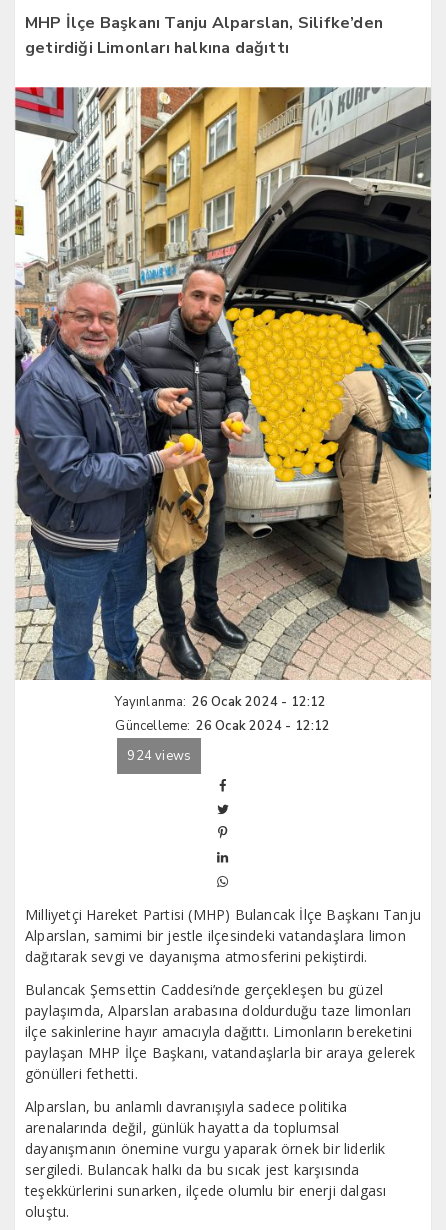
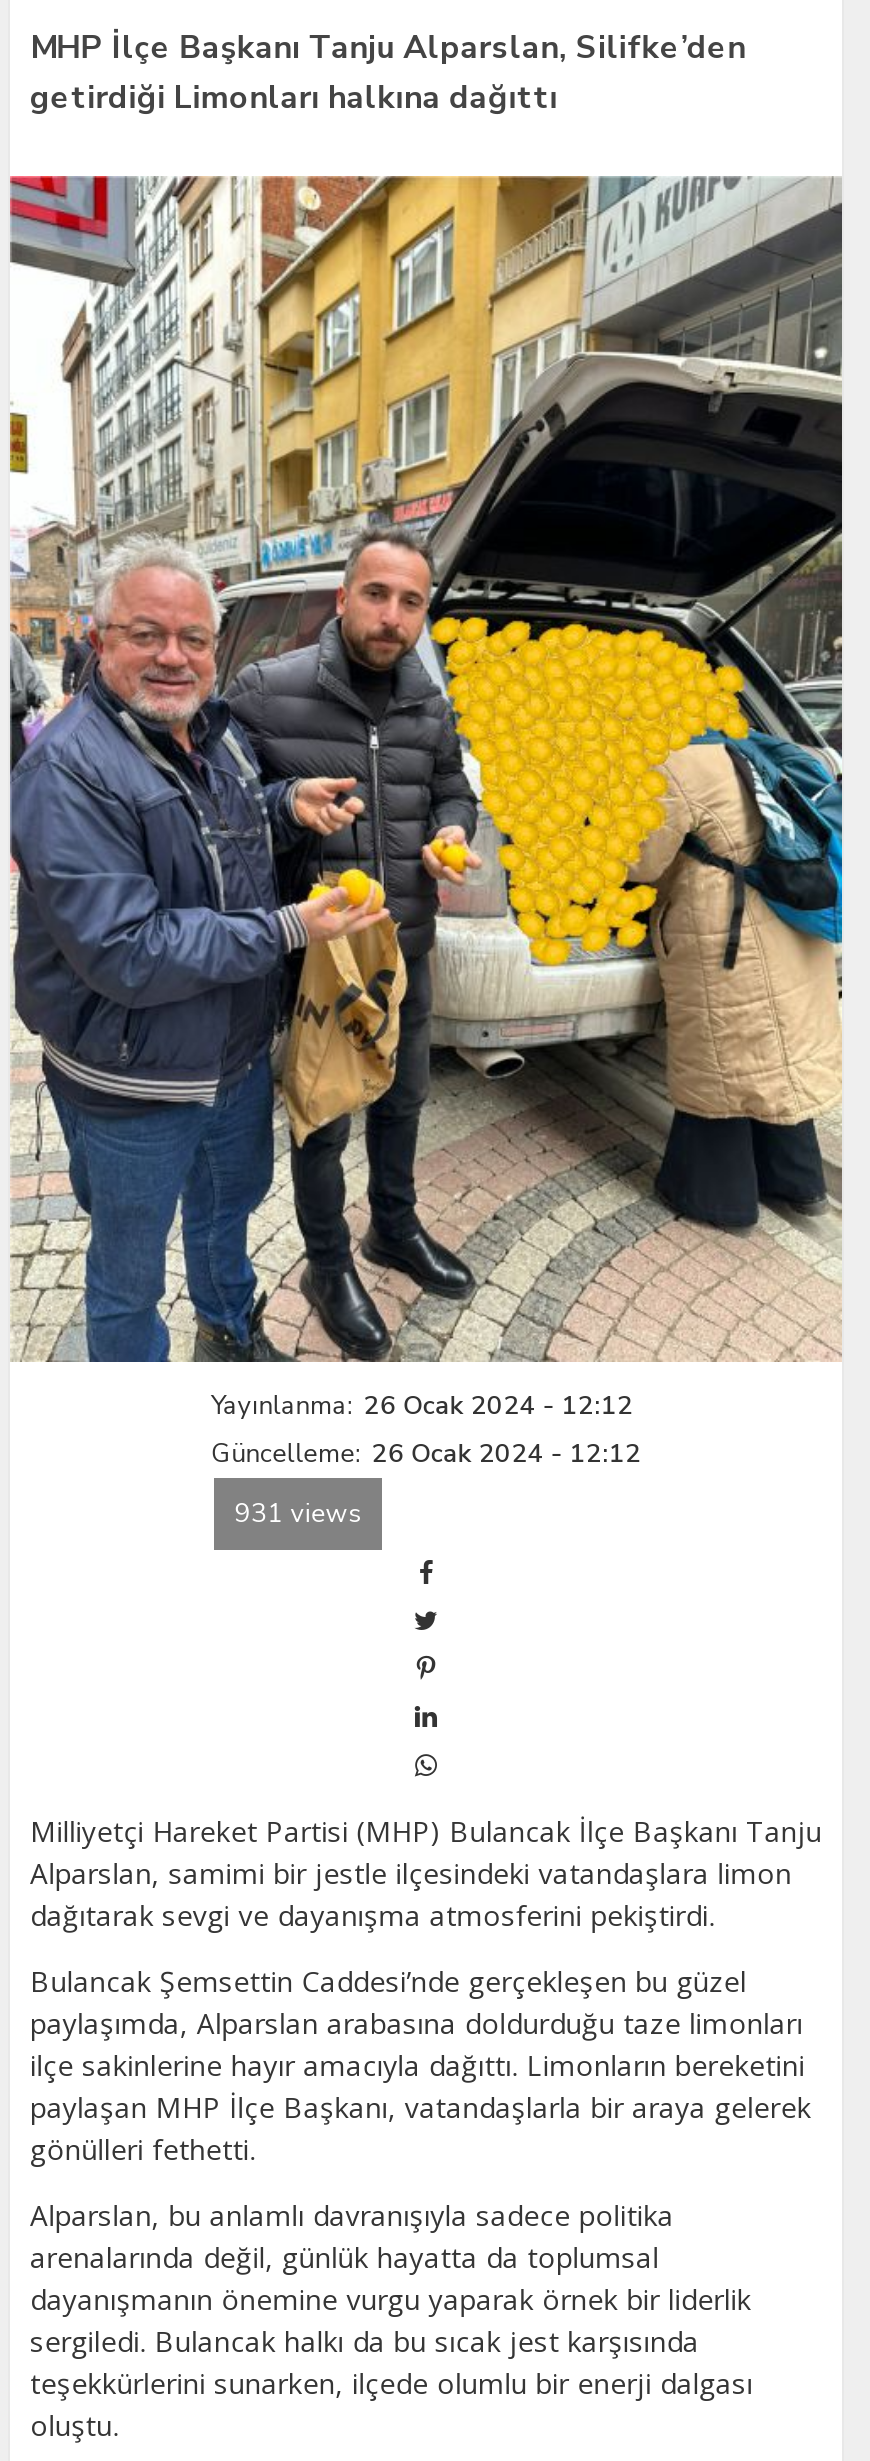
- 924 views
+ 931 views
